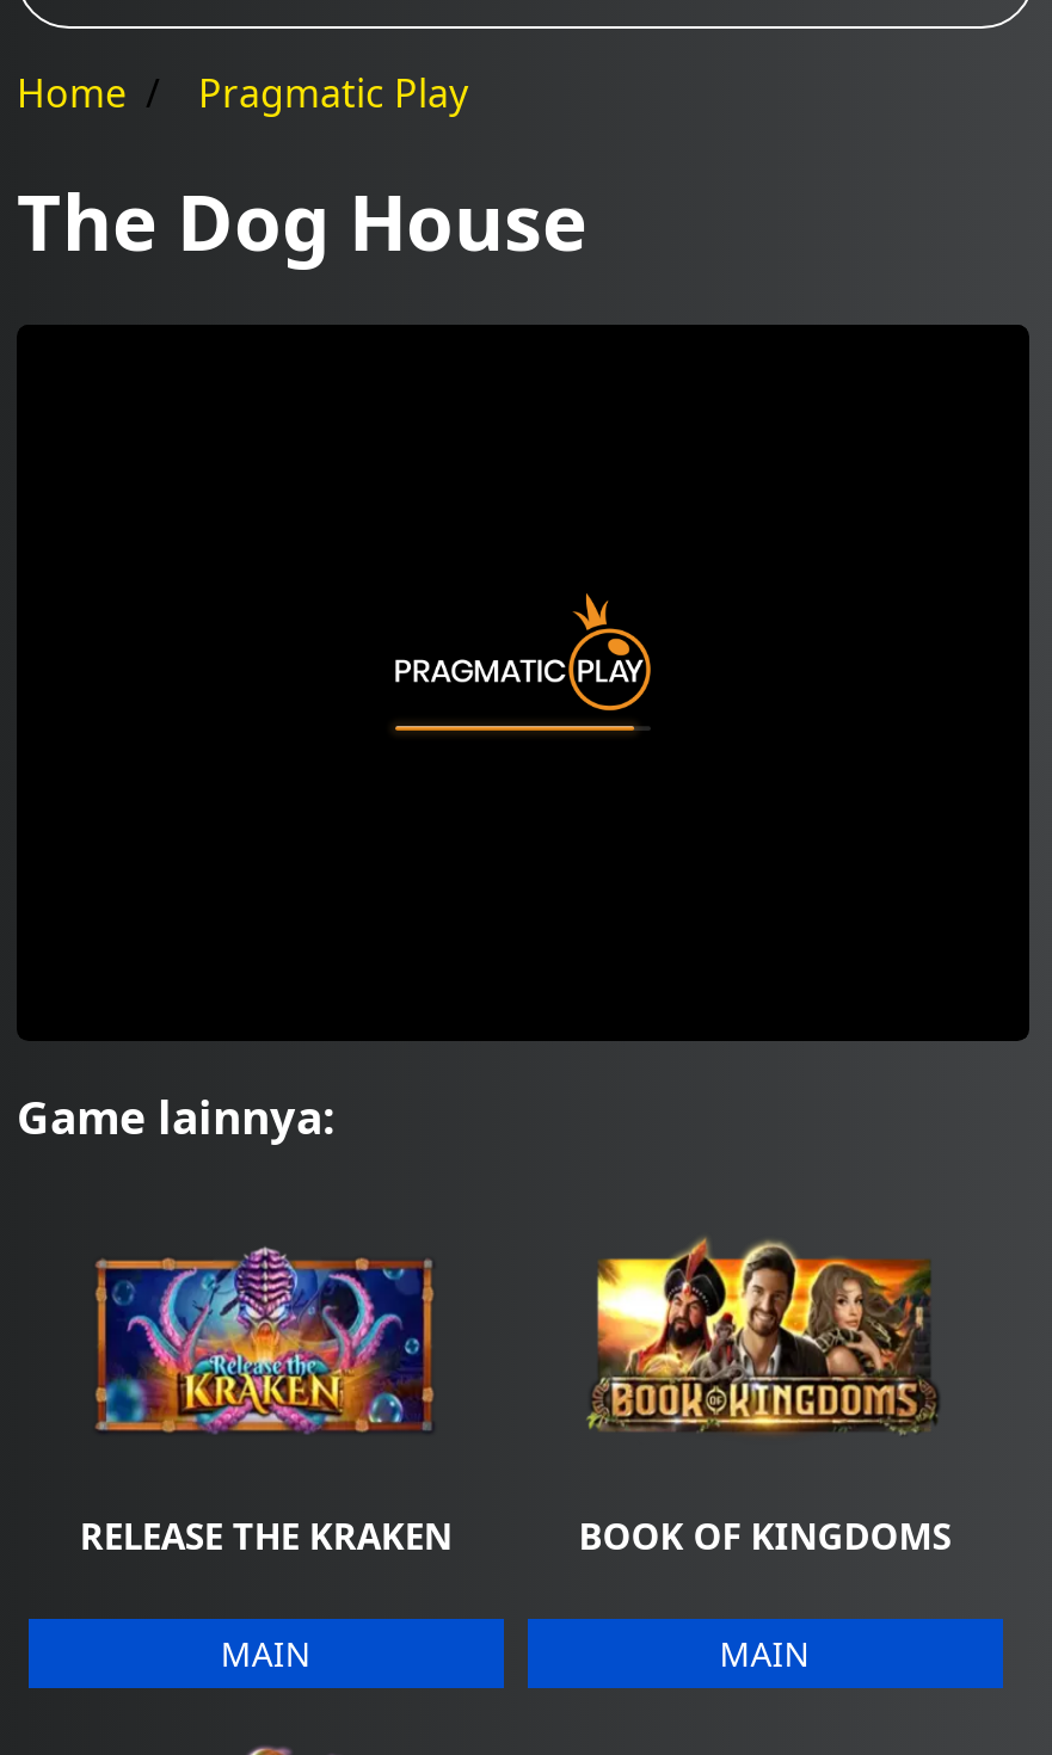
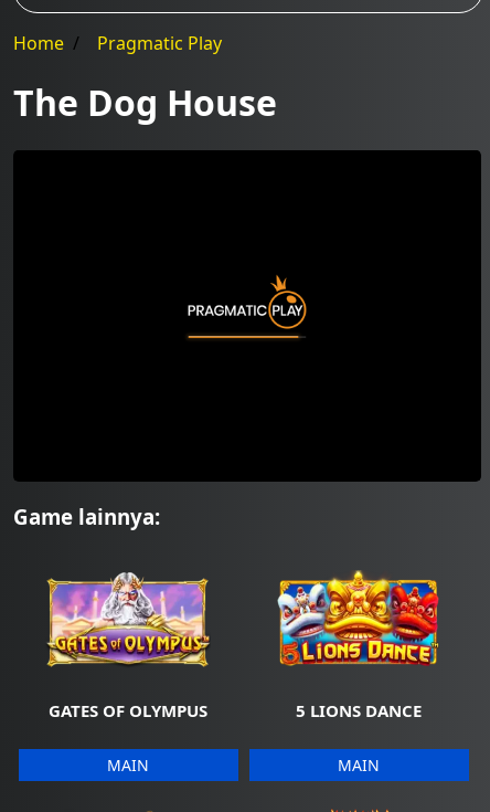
- [image]
- RELEASE THE KRAKEN
+ [image]
+ GATES OF OLYMPUS

- [image]
- BOOK OF KINGDOMS
+ [image]
+ 5 LIONS DANCE
